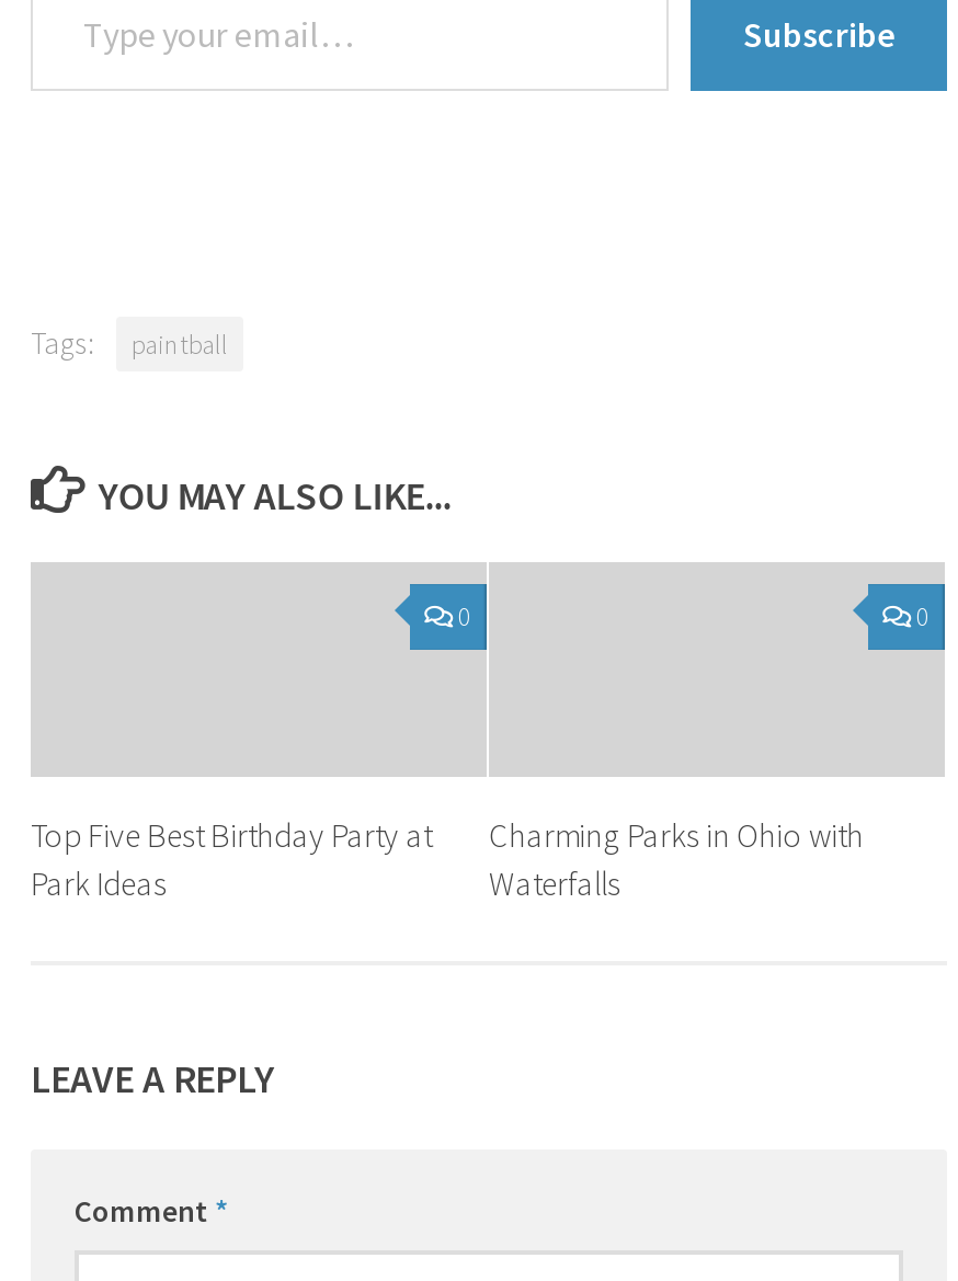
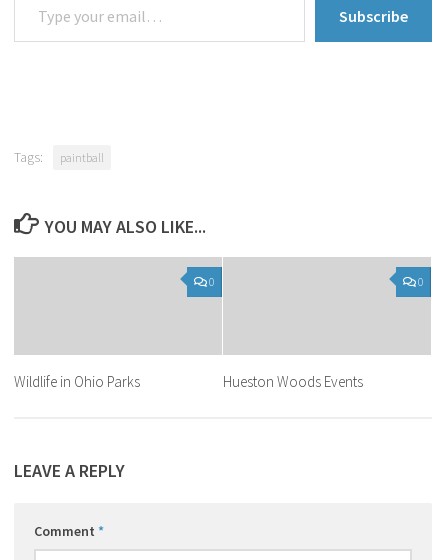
- Top Five Best Birthday Party at
- Park Ideas
+ Wildlife in Ohio Parks

- Charming Parks in Ohio with
- Waterfalls
+ Hueston Woods Events
